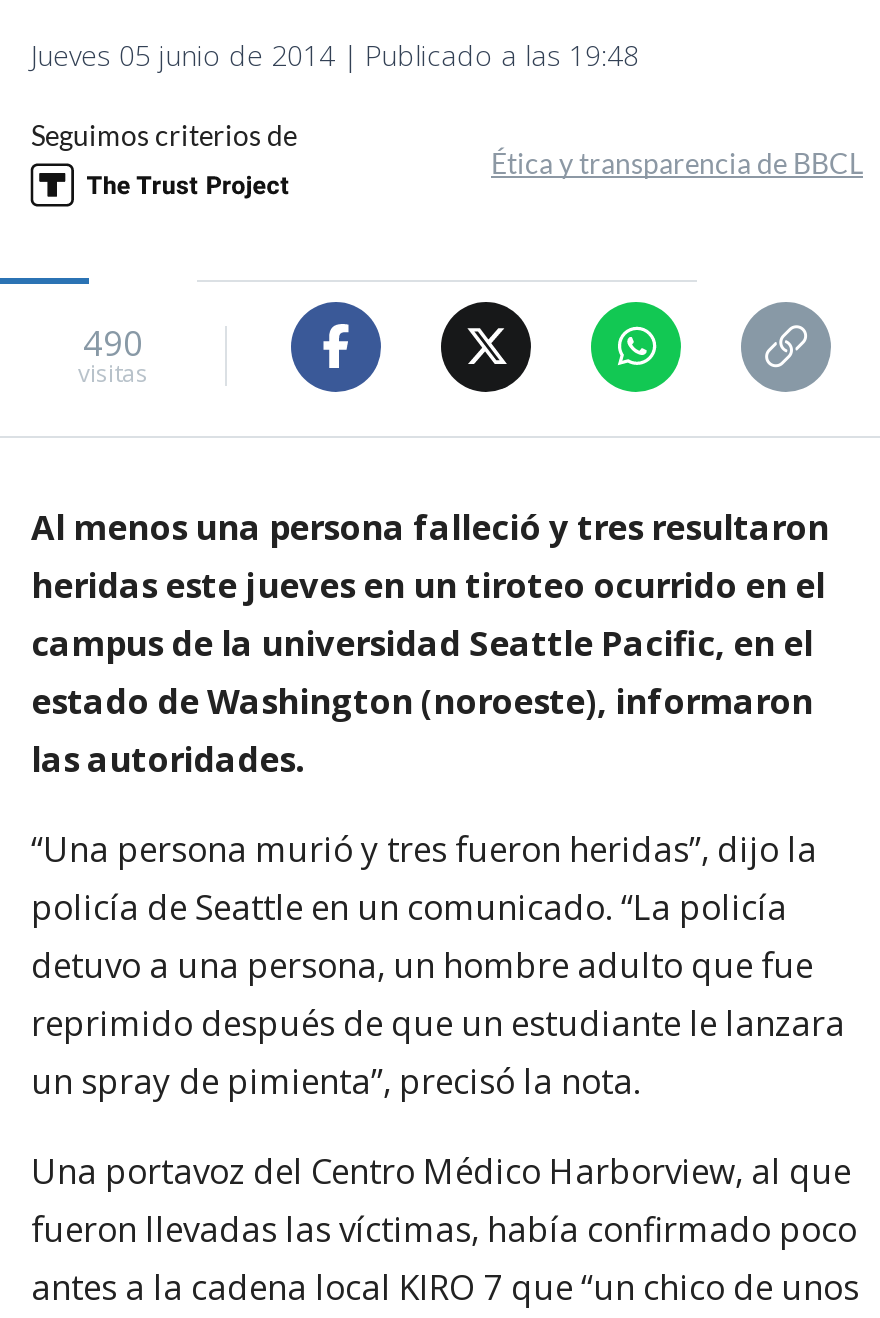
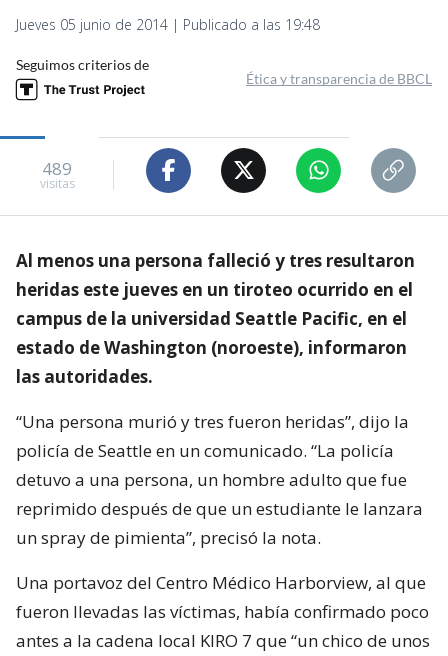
- 490
+ 489
